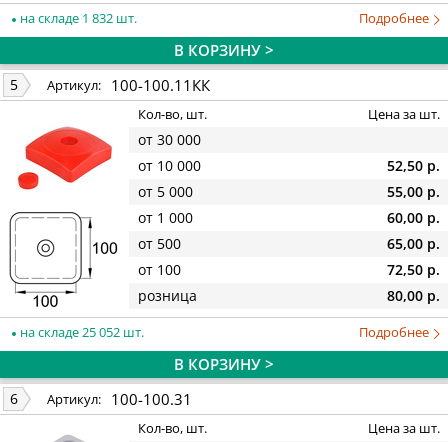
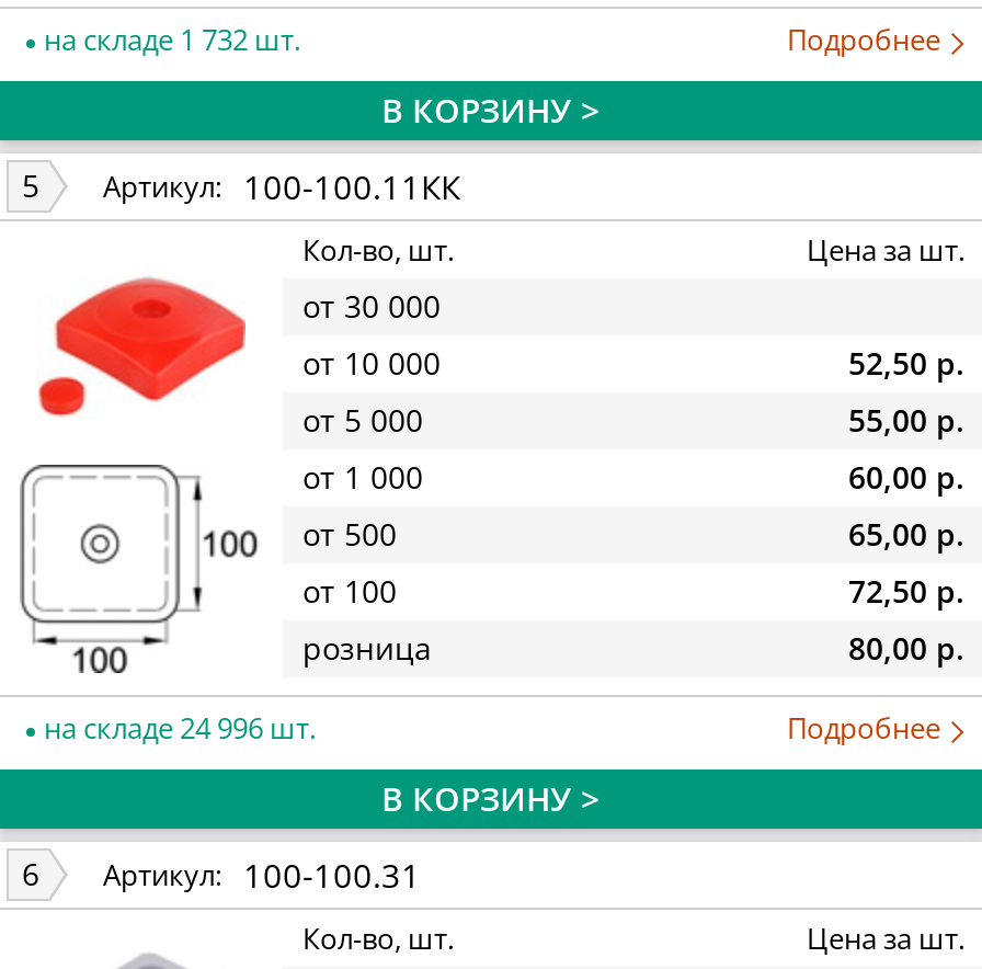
- на складе 1 832 шт.
+ на складе 1 732 шт.

- на складе 25 052 шт.
+ на складе 24 996 шт.
